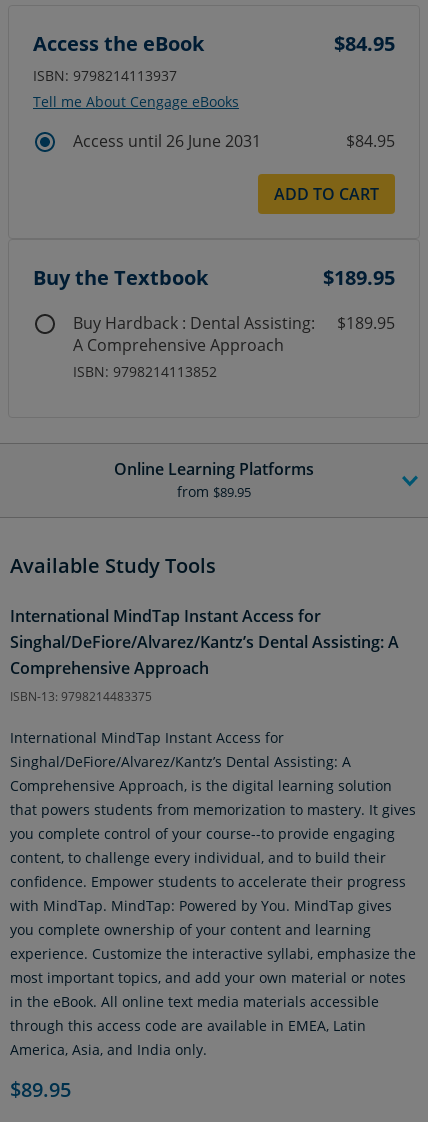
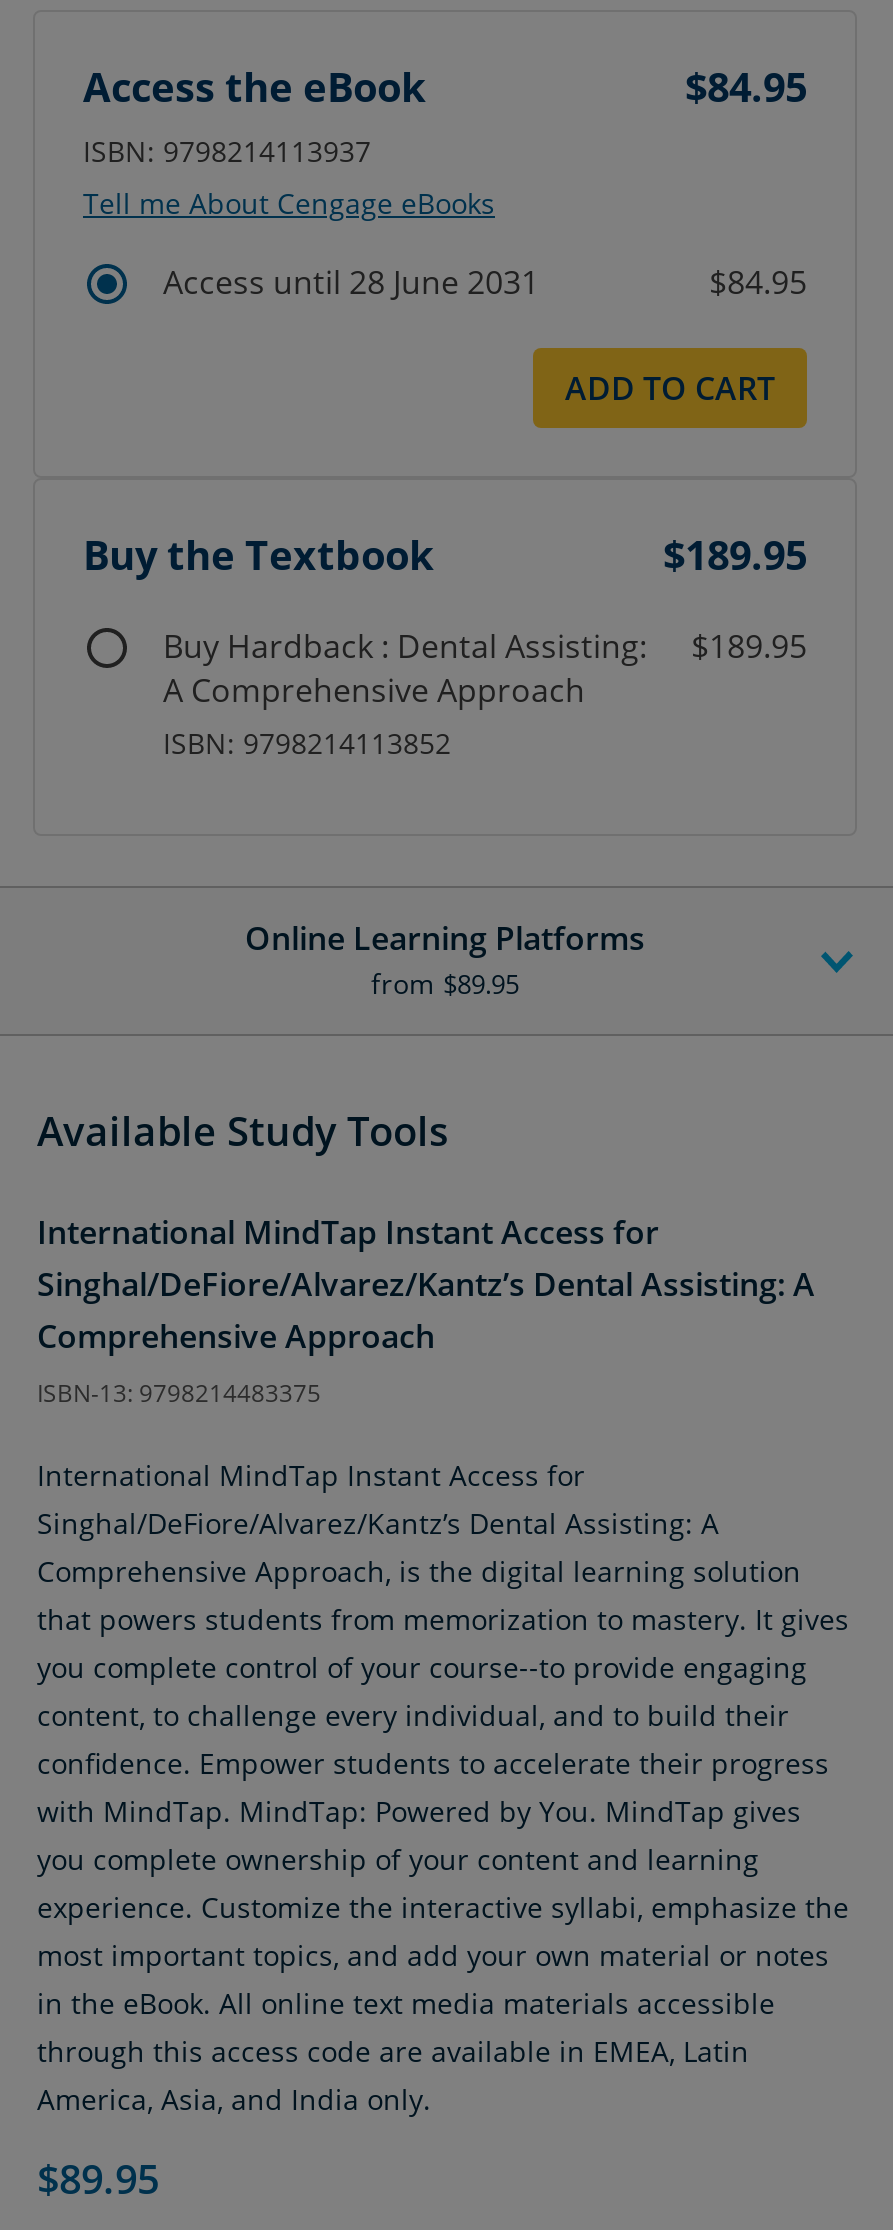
- Access until 26 June 2031
+ Access until 28 June 2031
